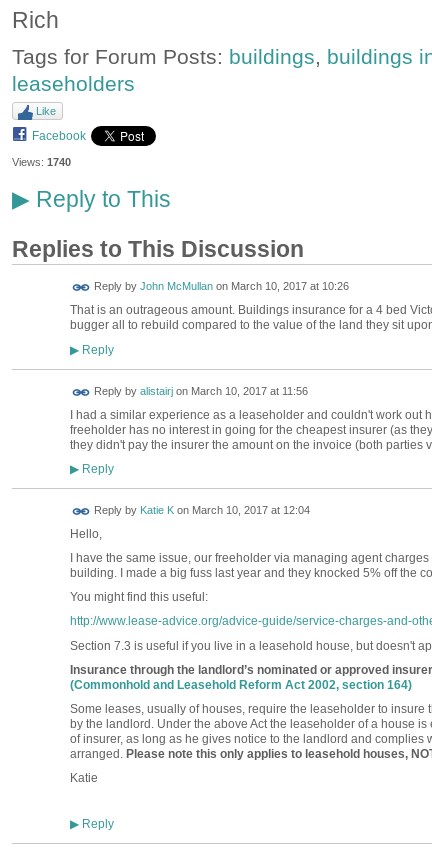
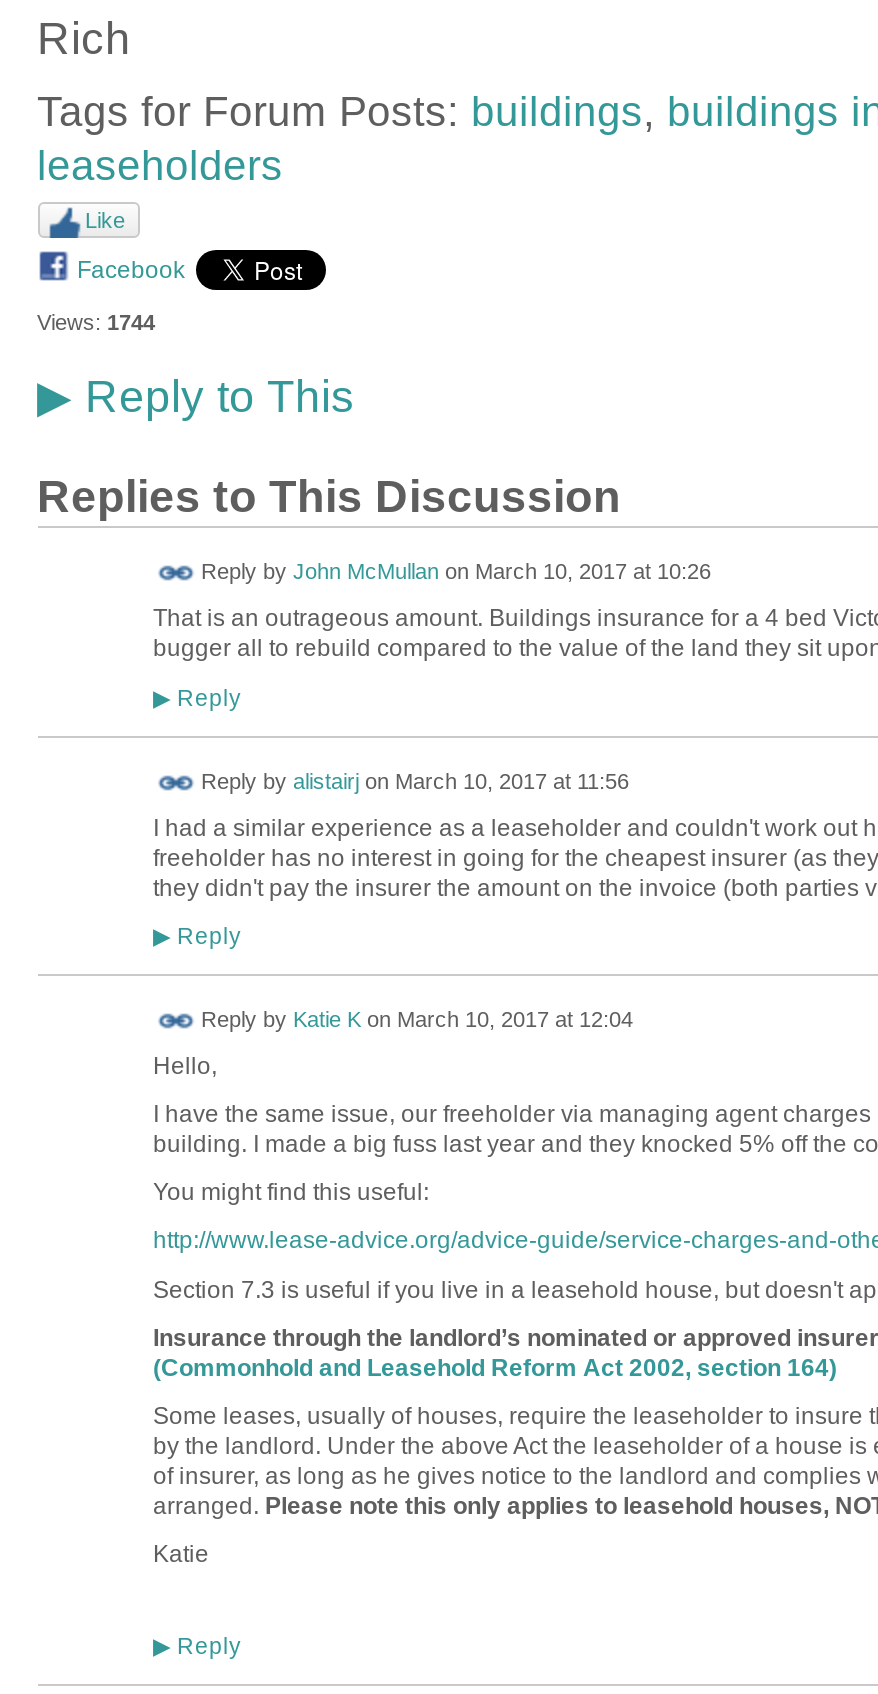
- Views: 1740
+ Views: 1744
